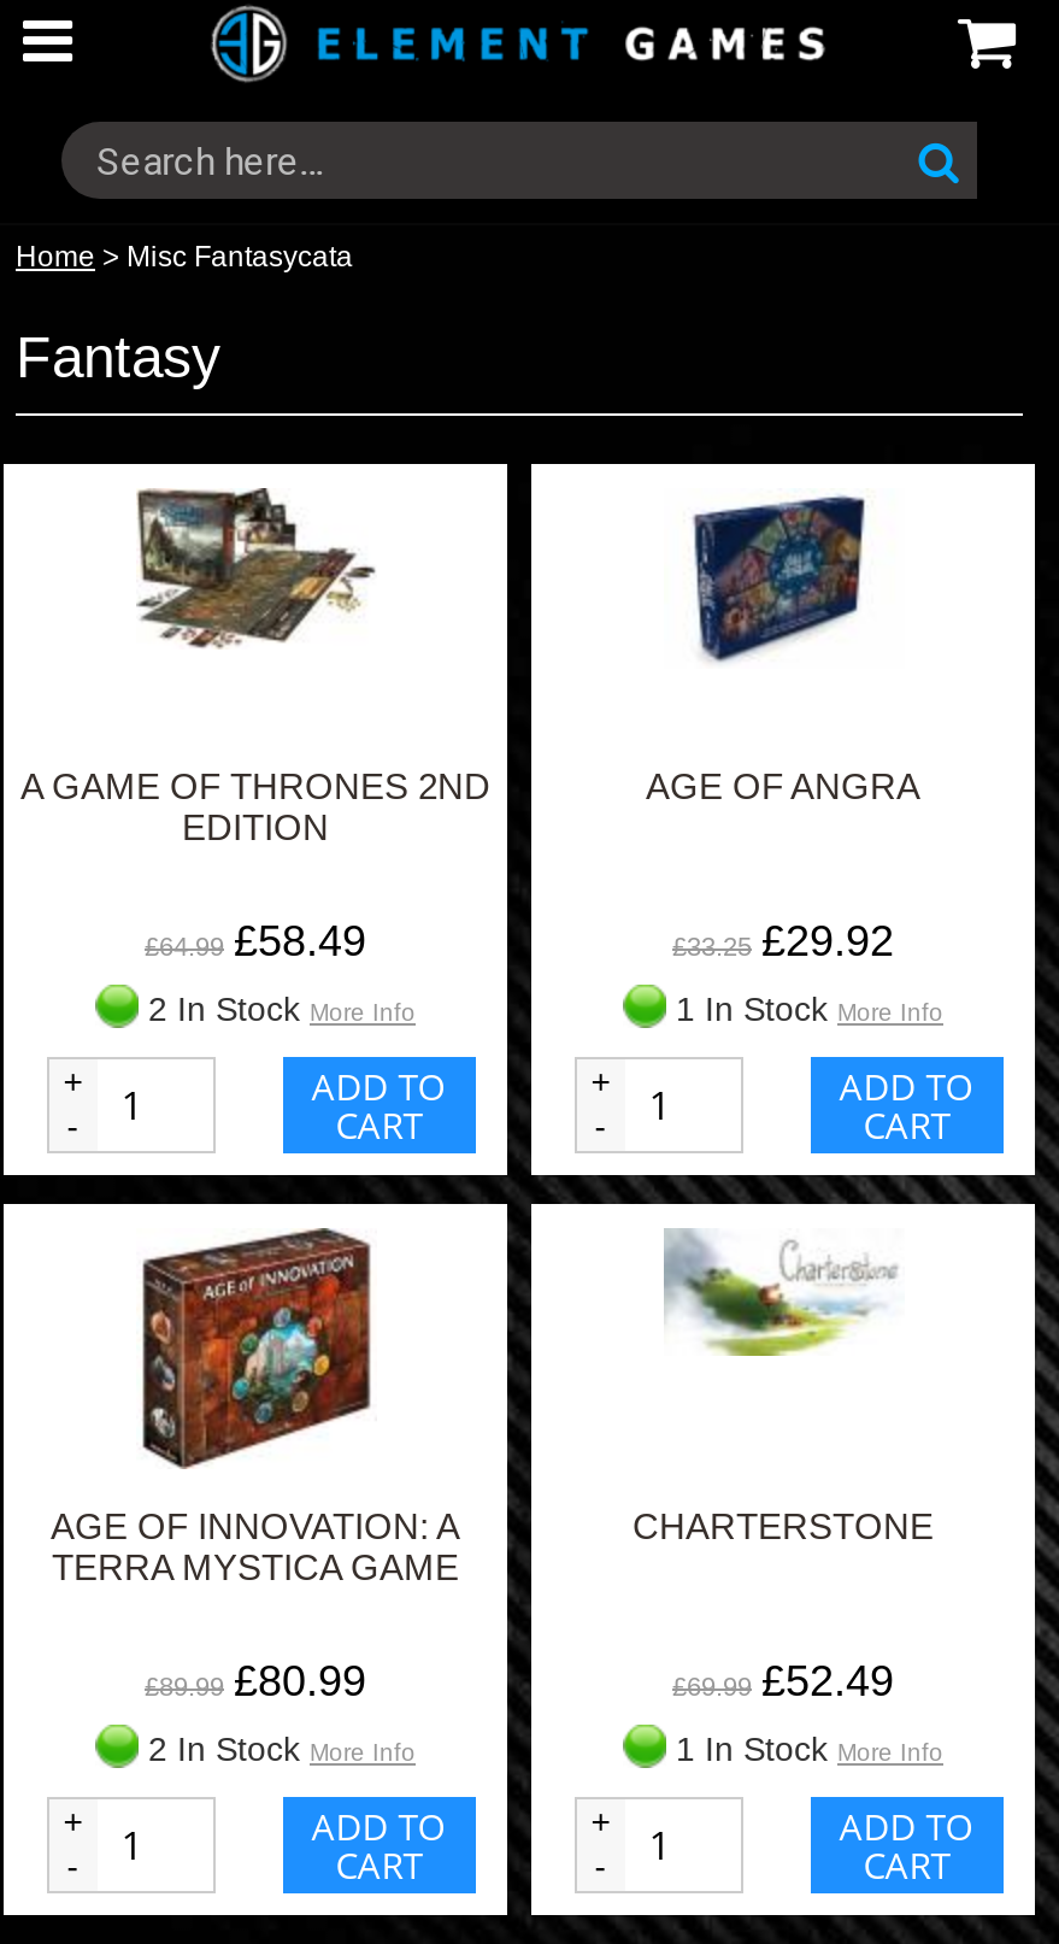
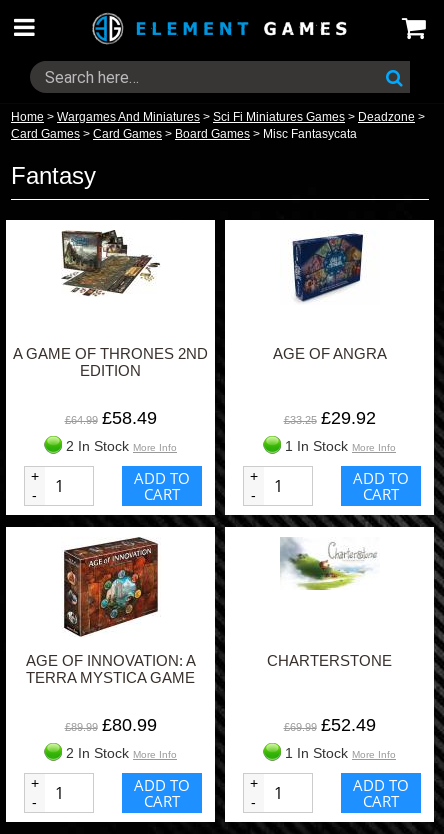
- Home > Misc Fantasycata
+ Home > Wargames And Miniatures > Sci Fi Miniatures Games > Deadzone >
+ Card Games > Card Games > Board Games > Misc Fantasycata
